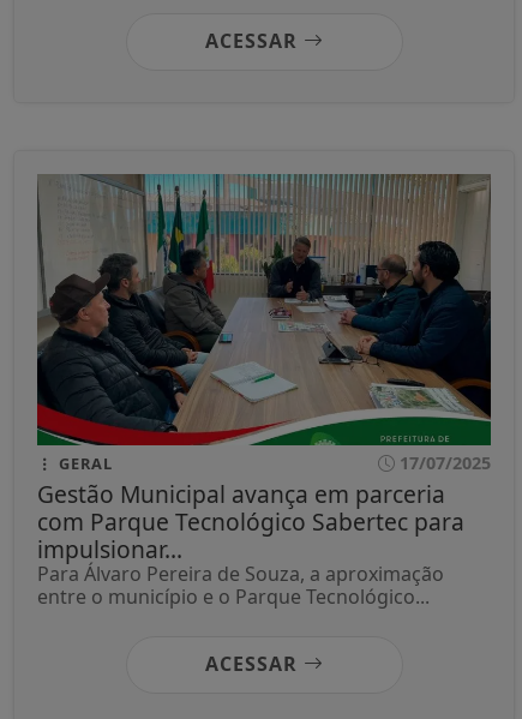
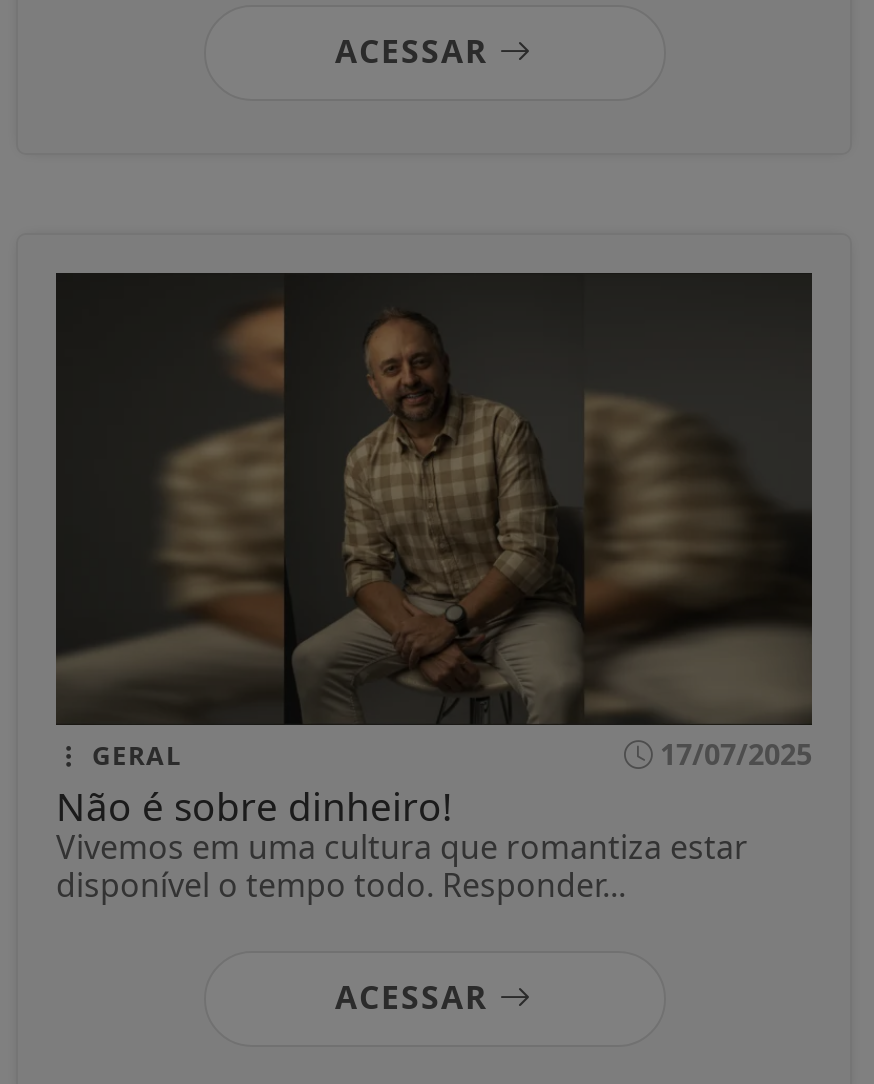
- [image]
- Gestão Municipal avança em parceria
- com Parque Tecnológico Sabertec para
- impulsionar...
- Para Álvaro Pereira de Souza, a aproximação
- entre o município e o Parque Tecnológico...
+ [image]
+ Não é sobre dinheiro!
+ Vivemos em uma cultura que romantiza estar
+ disponível o tempo todo. Responder...
